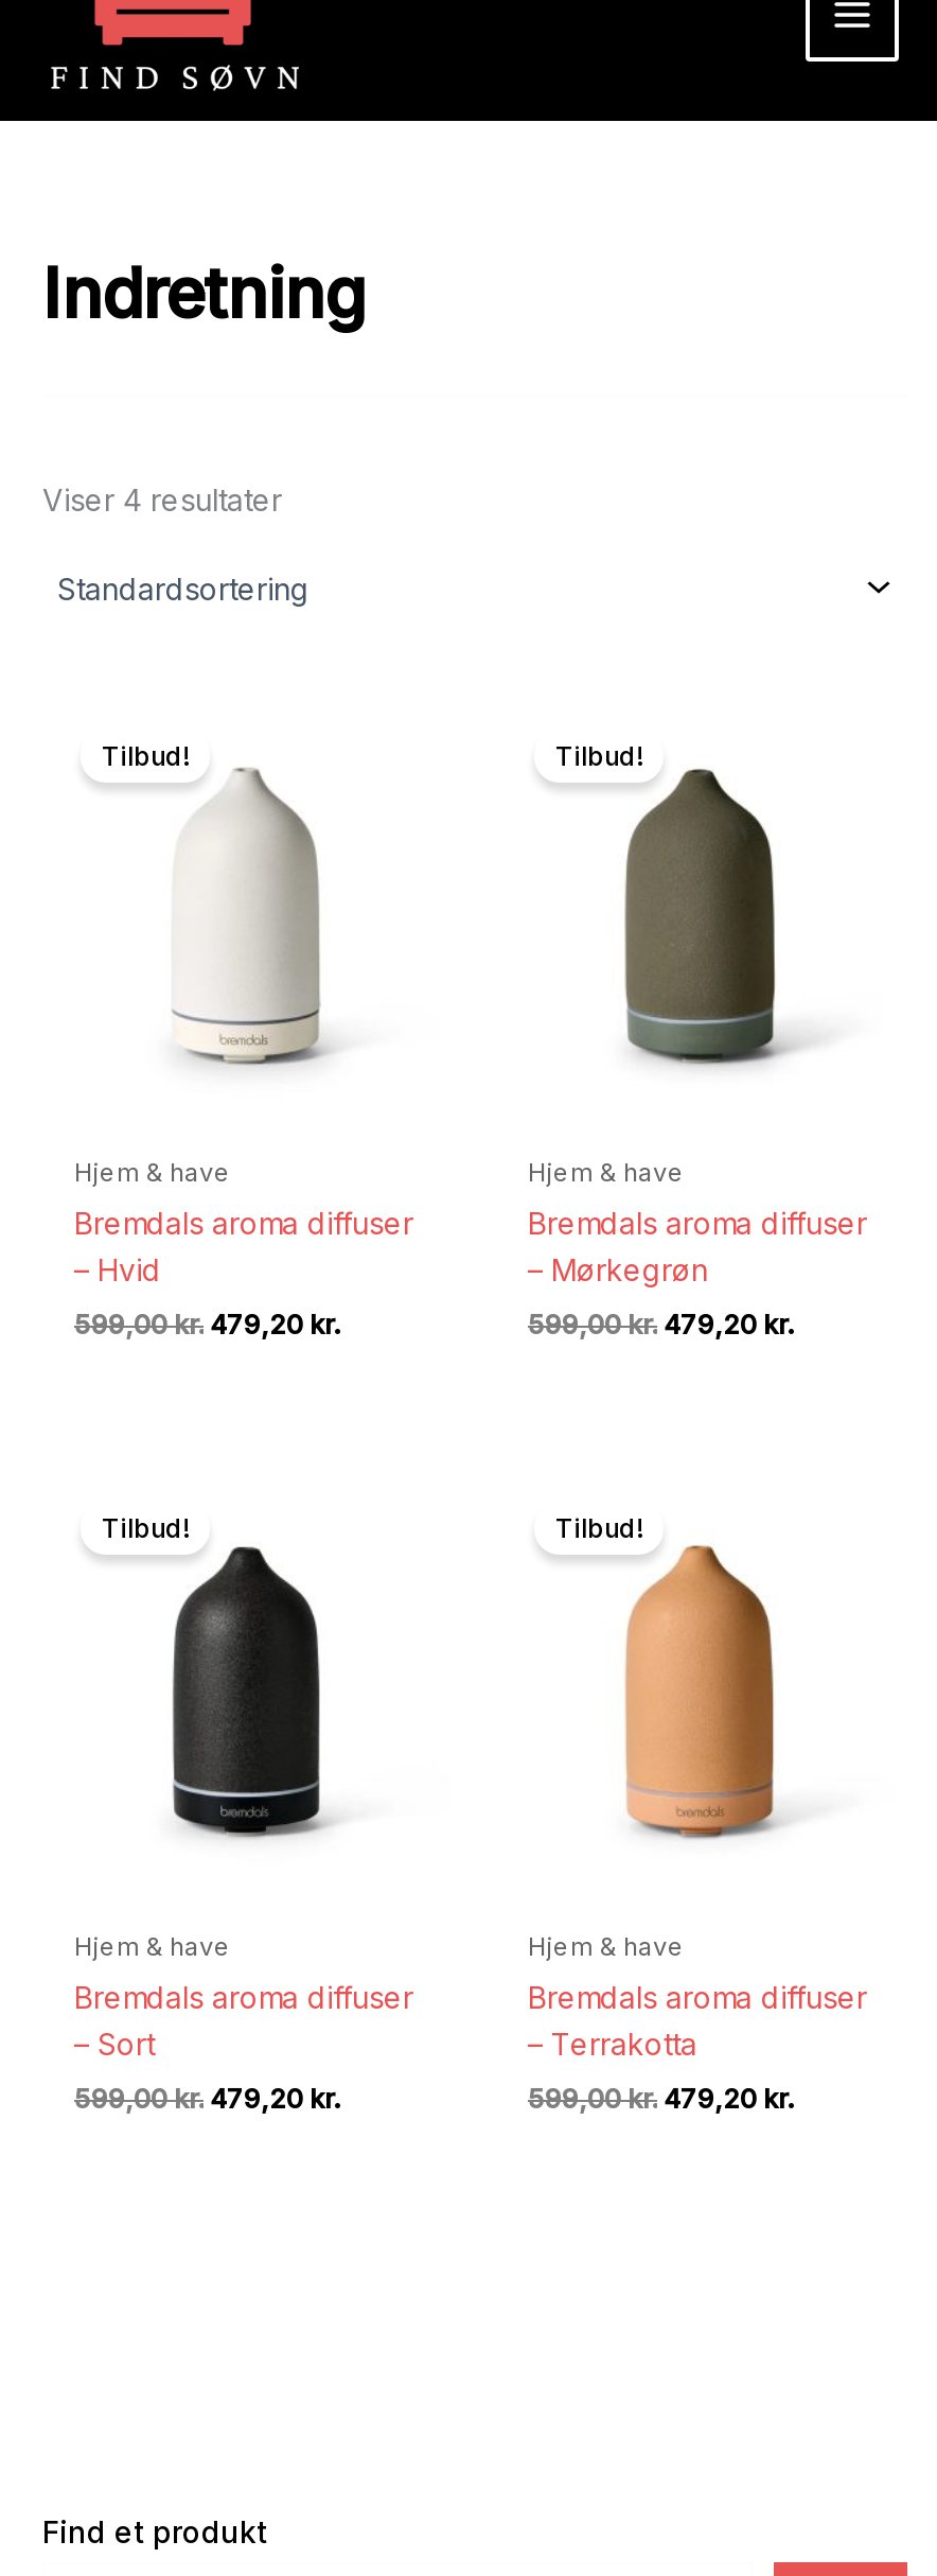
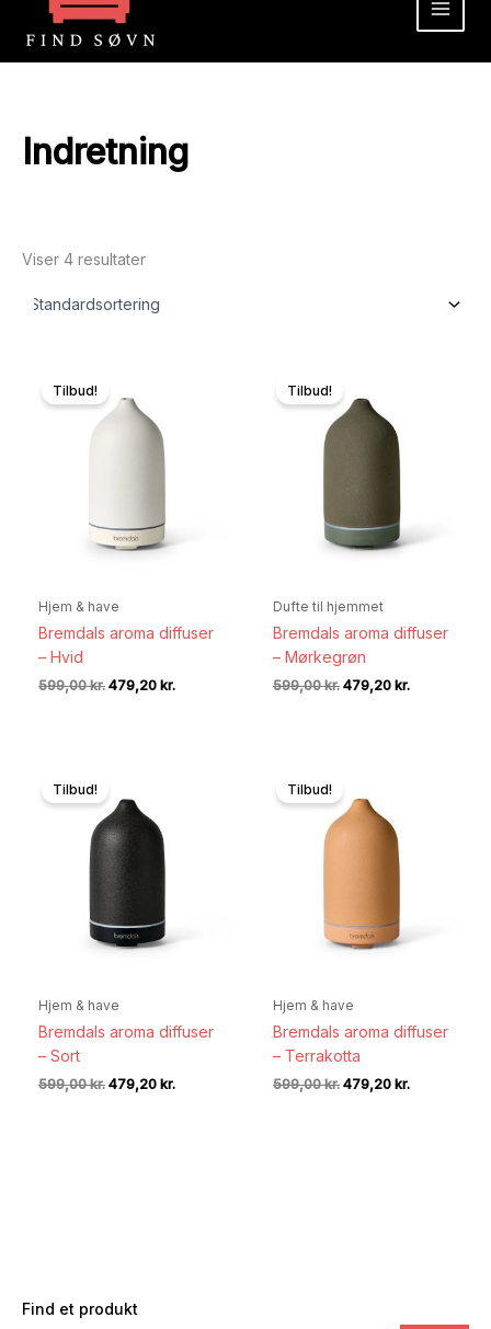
- Hjem & have
+ Dufte til hjemmet
